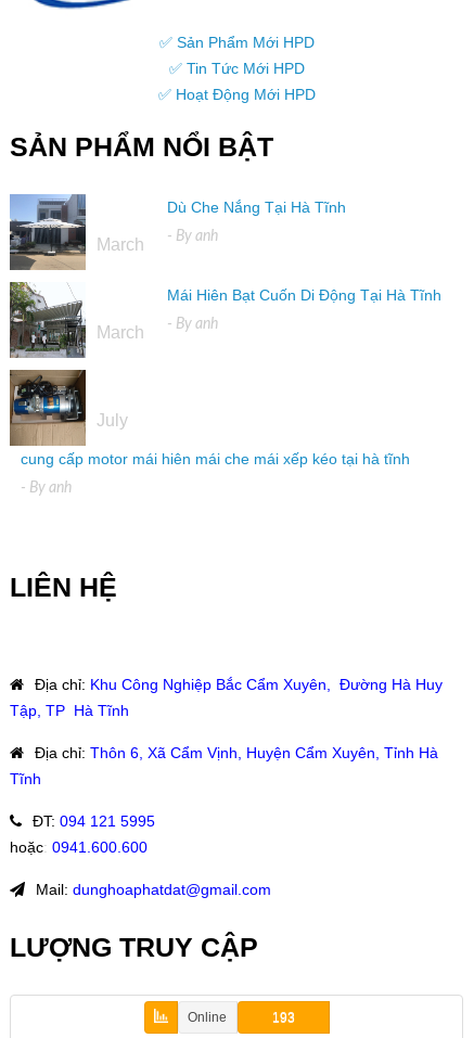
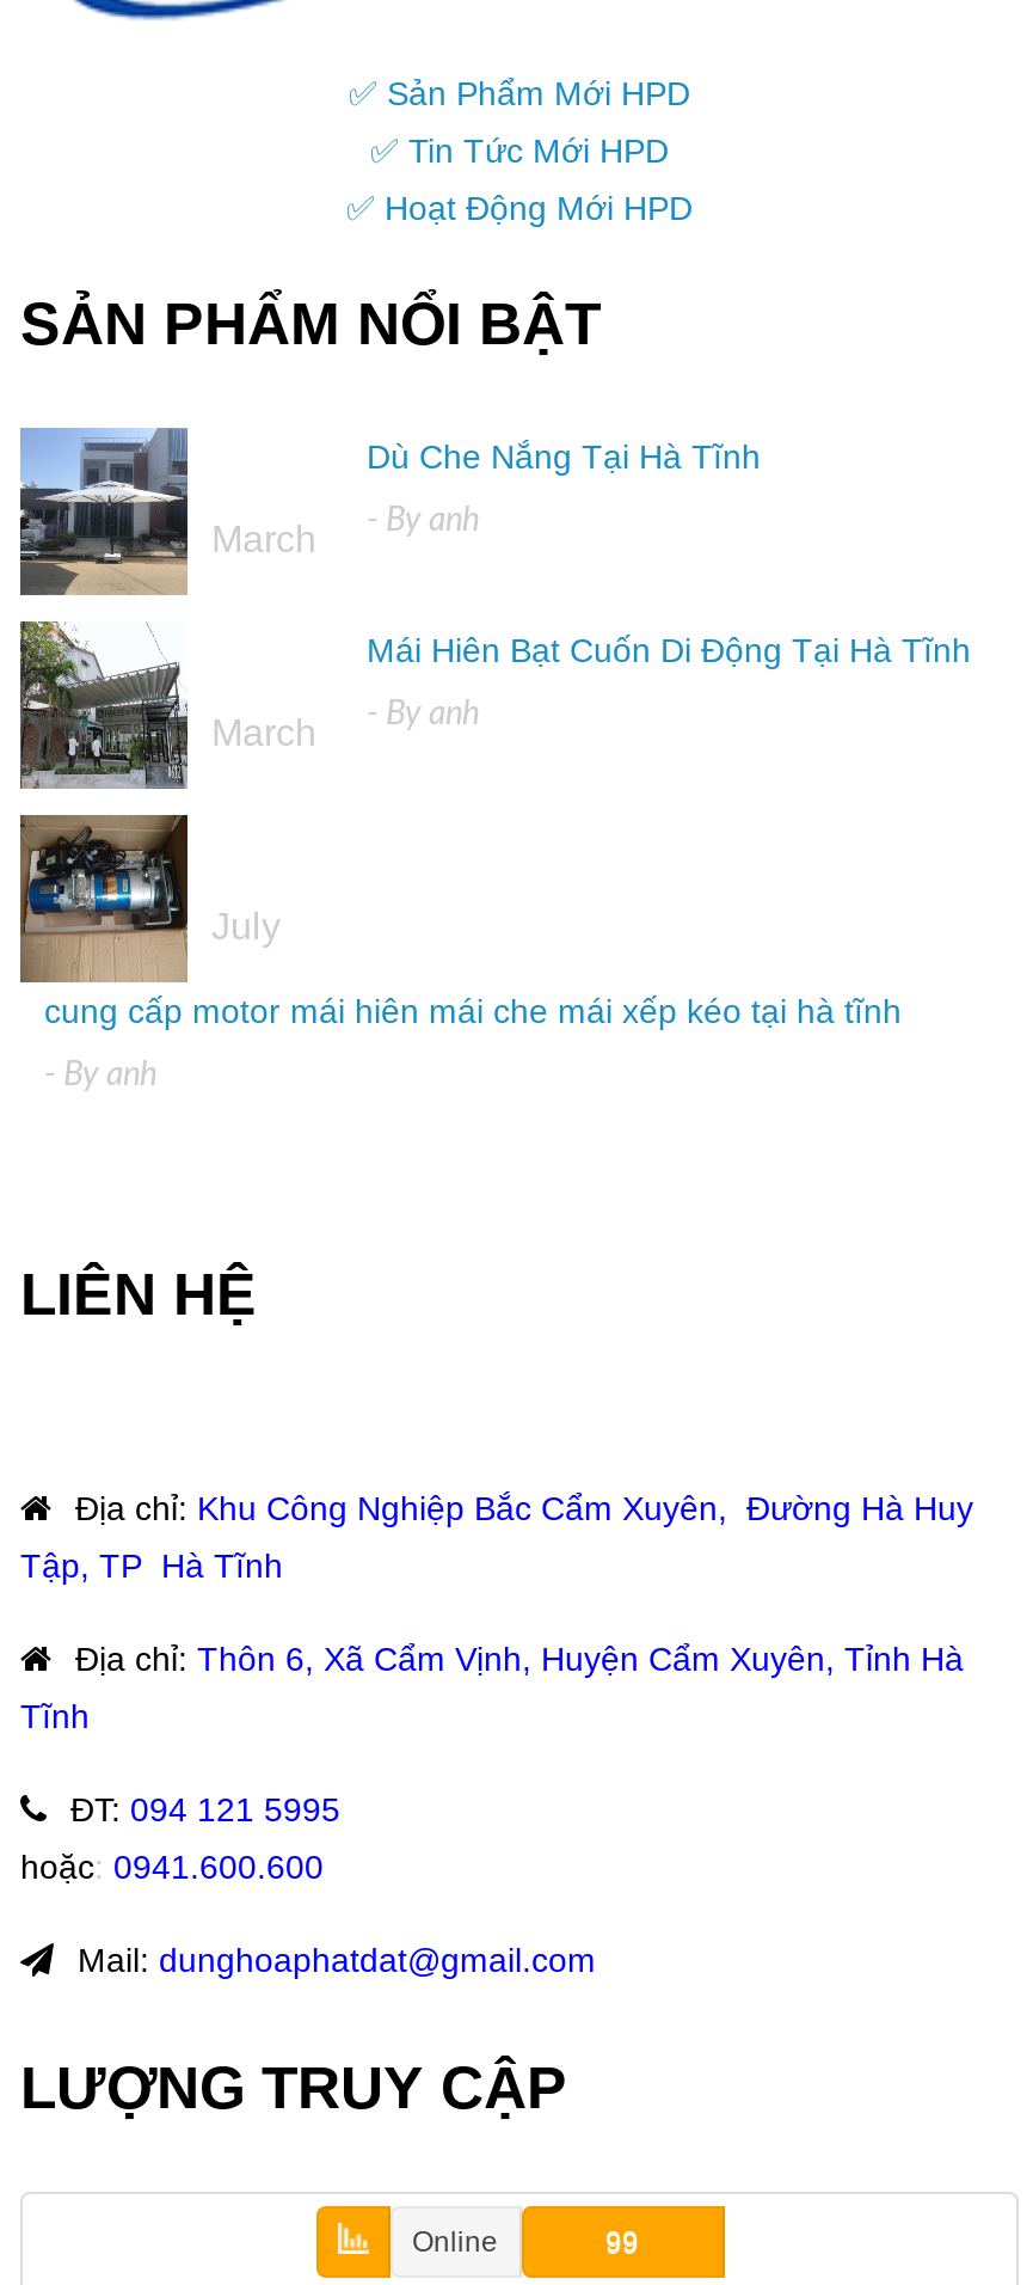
- 193
+ 99
